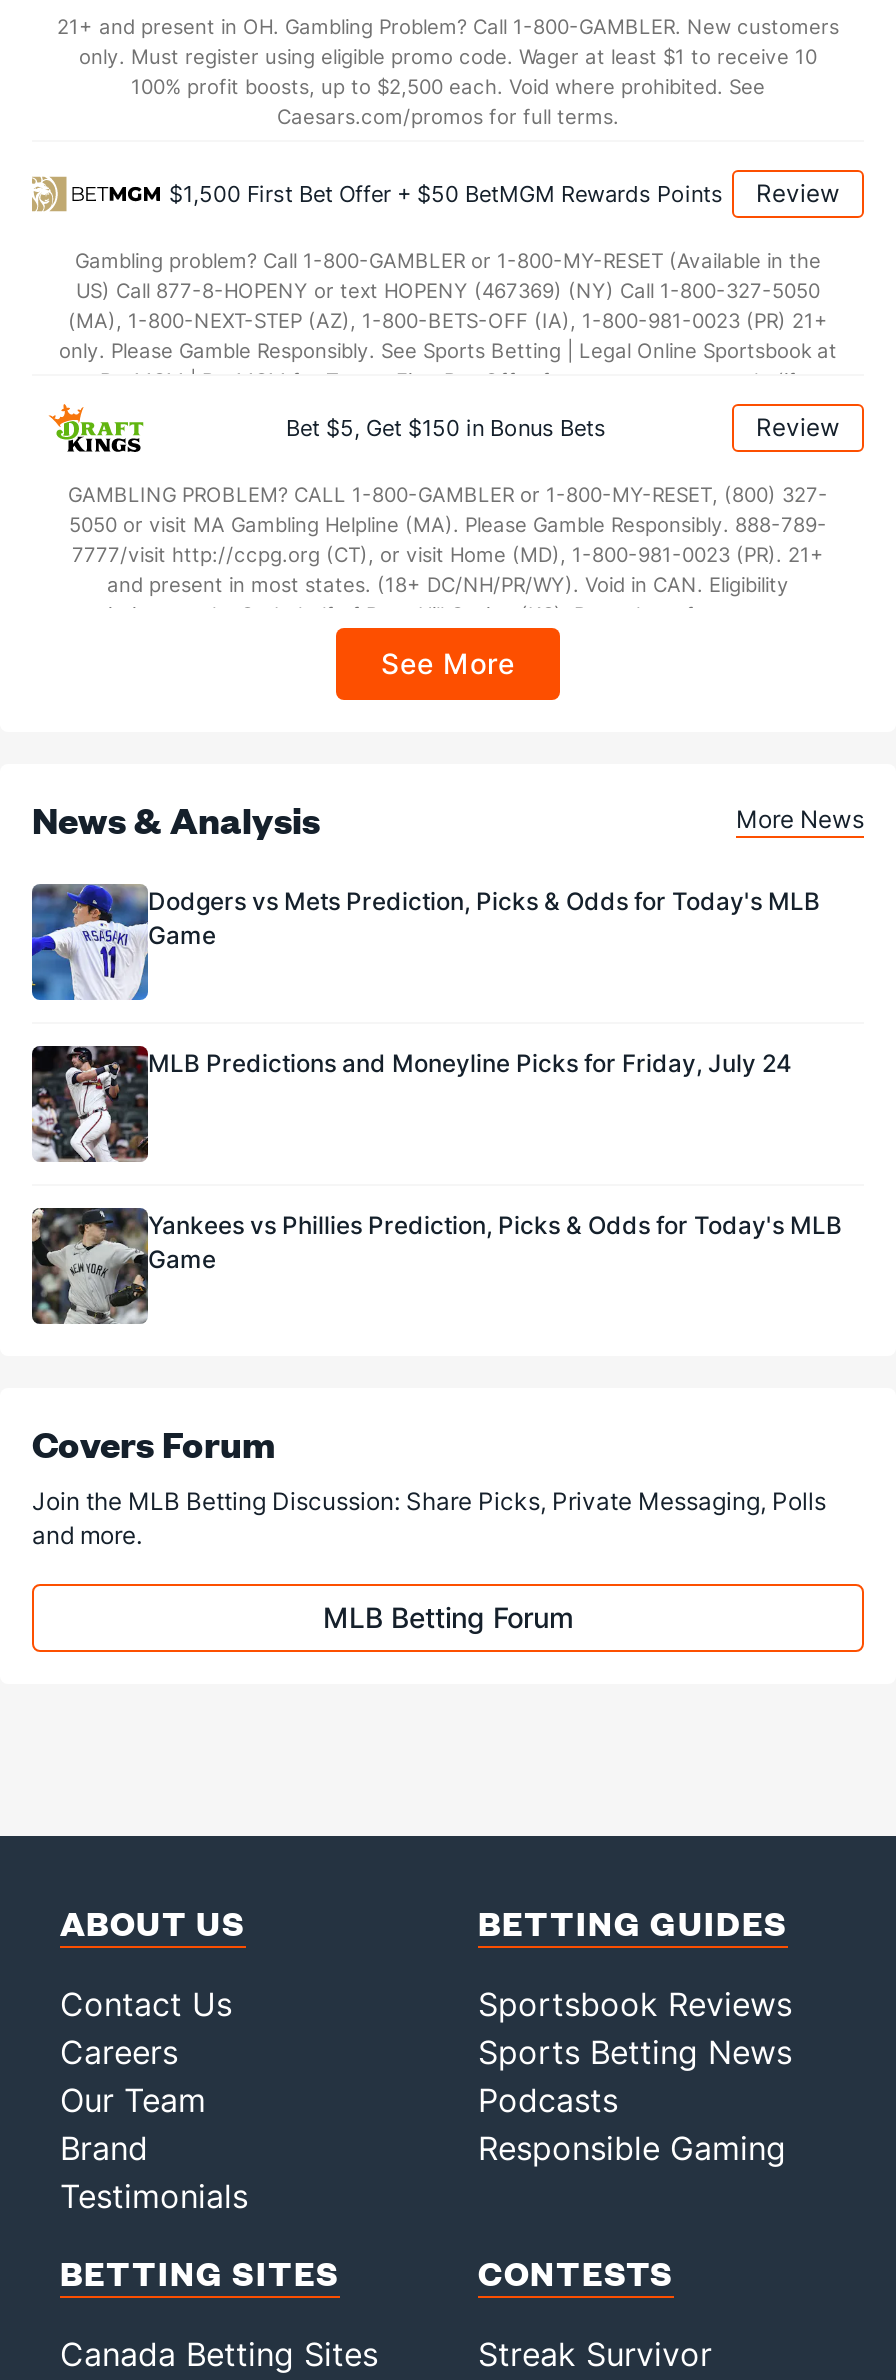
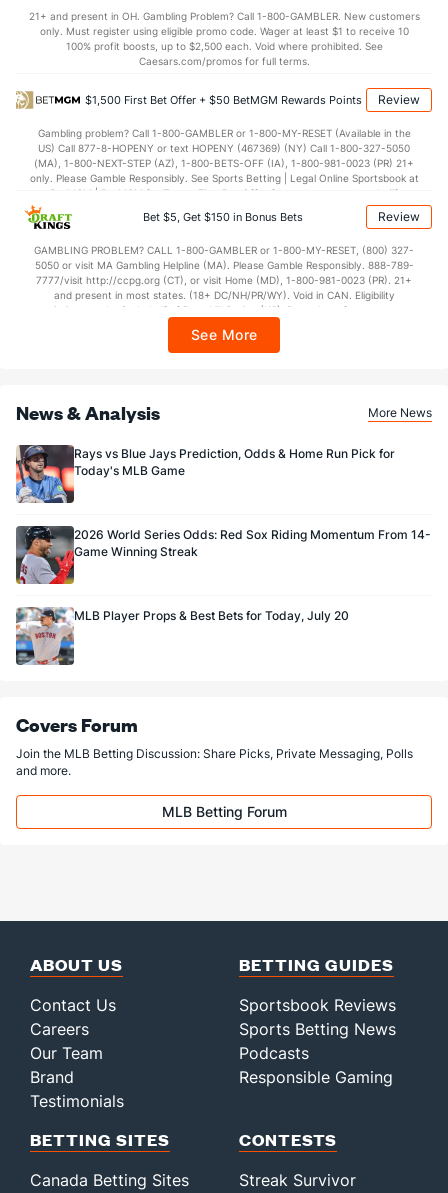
- [image]
- Dodgers vs Mets Prediction, Picks & Odds for Today's MLB
- Game
+ [image]
+ Rays vs Blue Jays Prediction, Odds & Home Run Pick for
+ Today's MLB Game

- [image]
- MLB Predictions and Moneyline Picks for Friday, July 24
+ [image]
+ 2026 World Series Odds: Red Sox Riding Momentum From 14-
+ Game Winning Streak

- [image]
- Yankees vs Phillies Prediction, Picks & Odds for Today's MLB
- Game
+ [image]
+ MLB Player Props & Best Bets for Today, July 20
